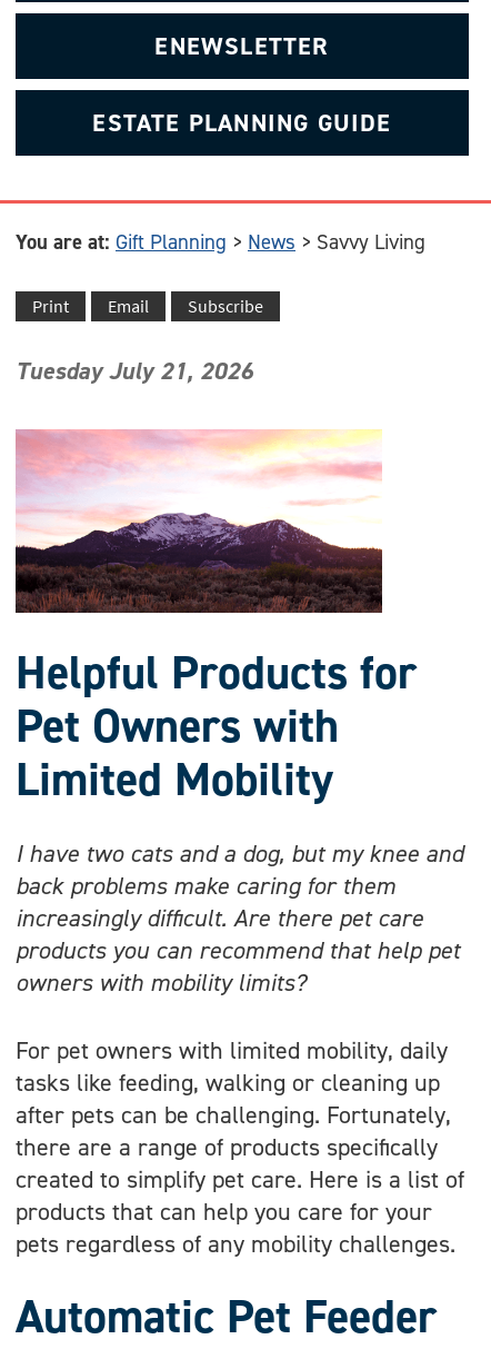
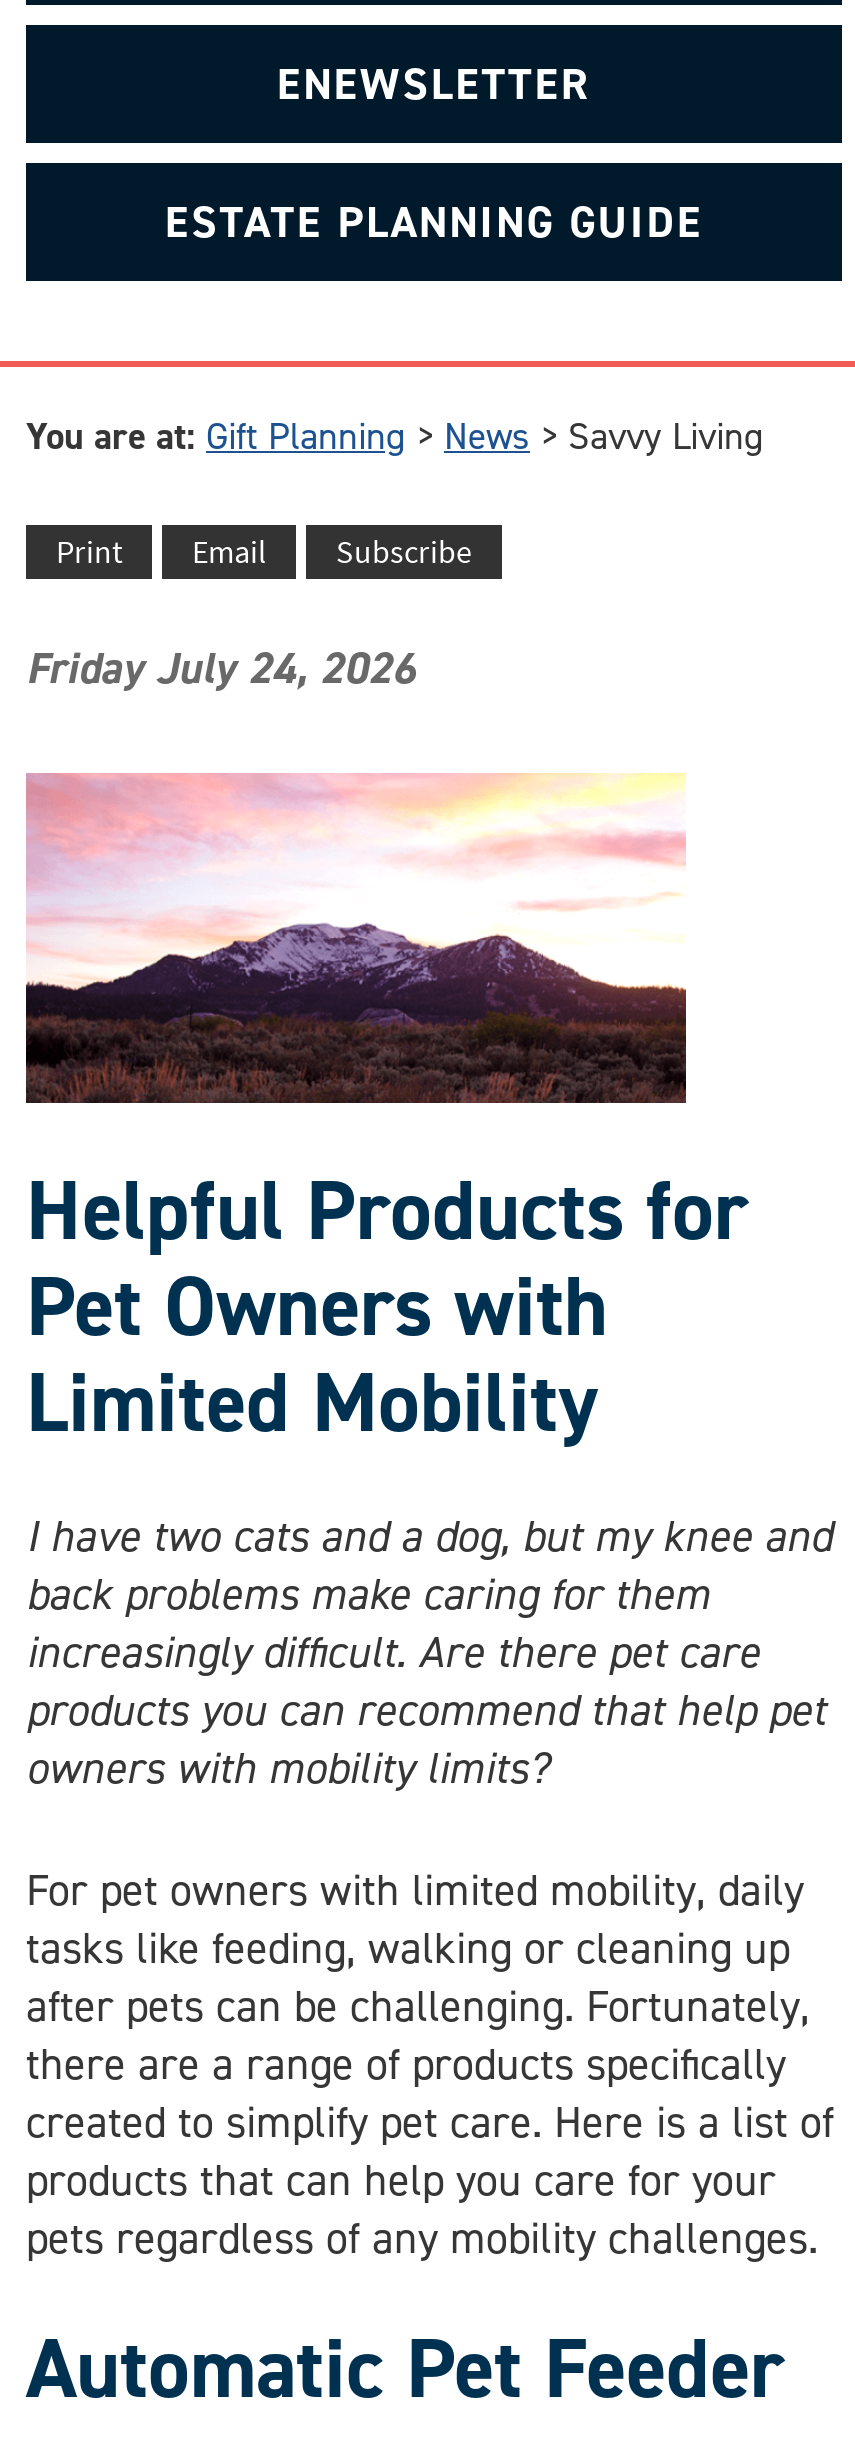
- Tuesday July 21, 2026
+ Friday July 24, 2026
